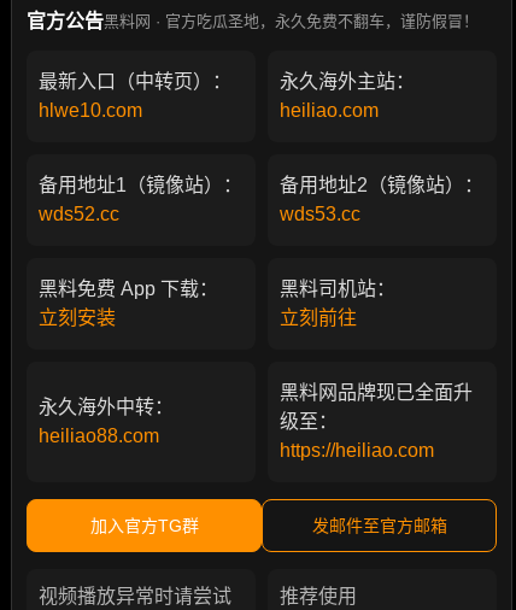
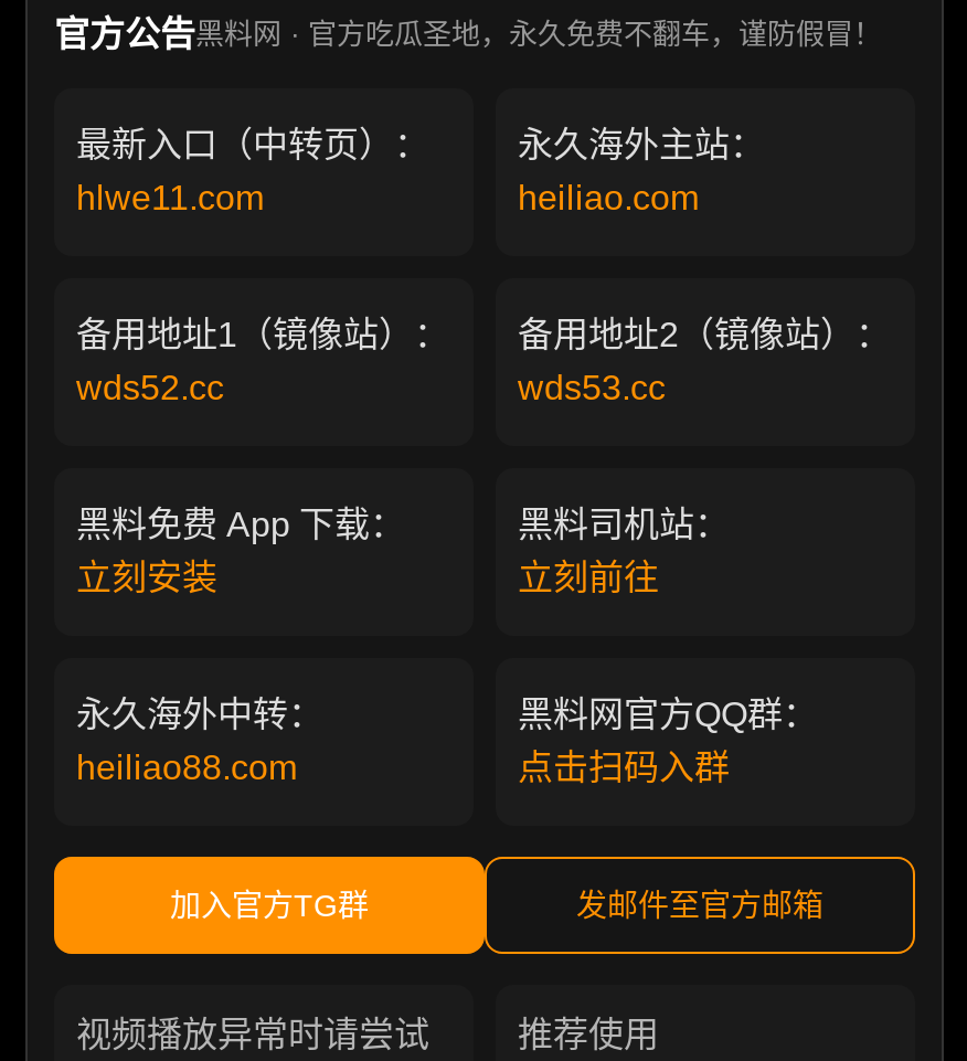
- hlwe10.com
+ hlwe11.com

- 黑料网品牌现已全面升
- 级至：
- https://heiliao.com
+ 黑料网官方QQ群：
+ 点击扫码入群
